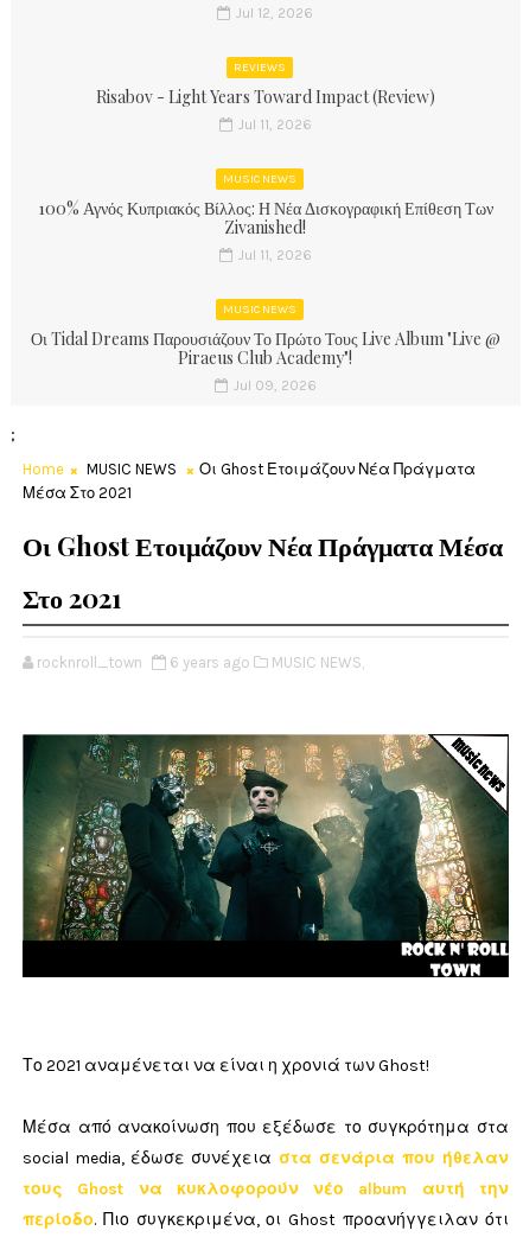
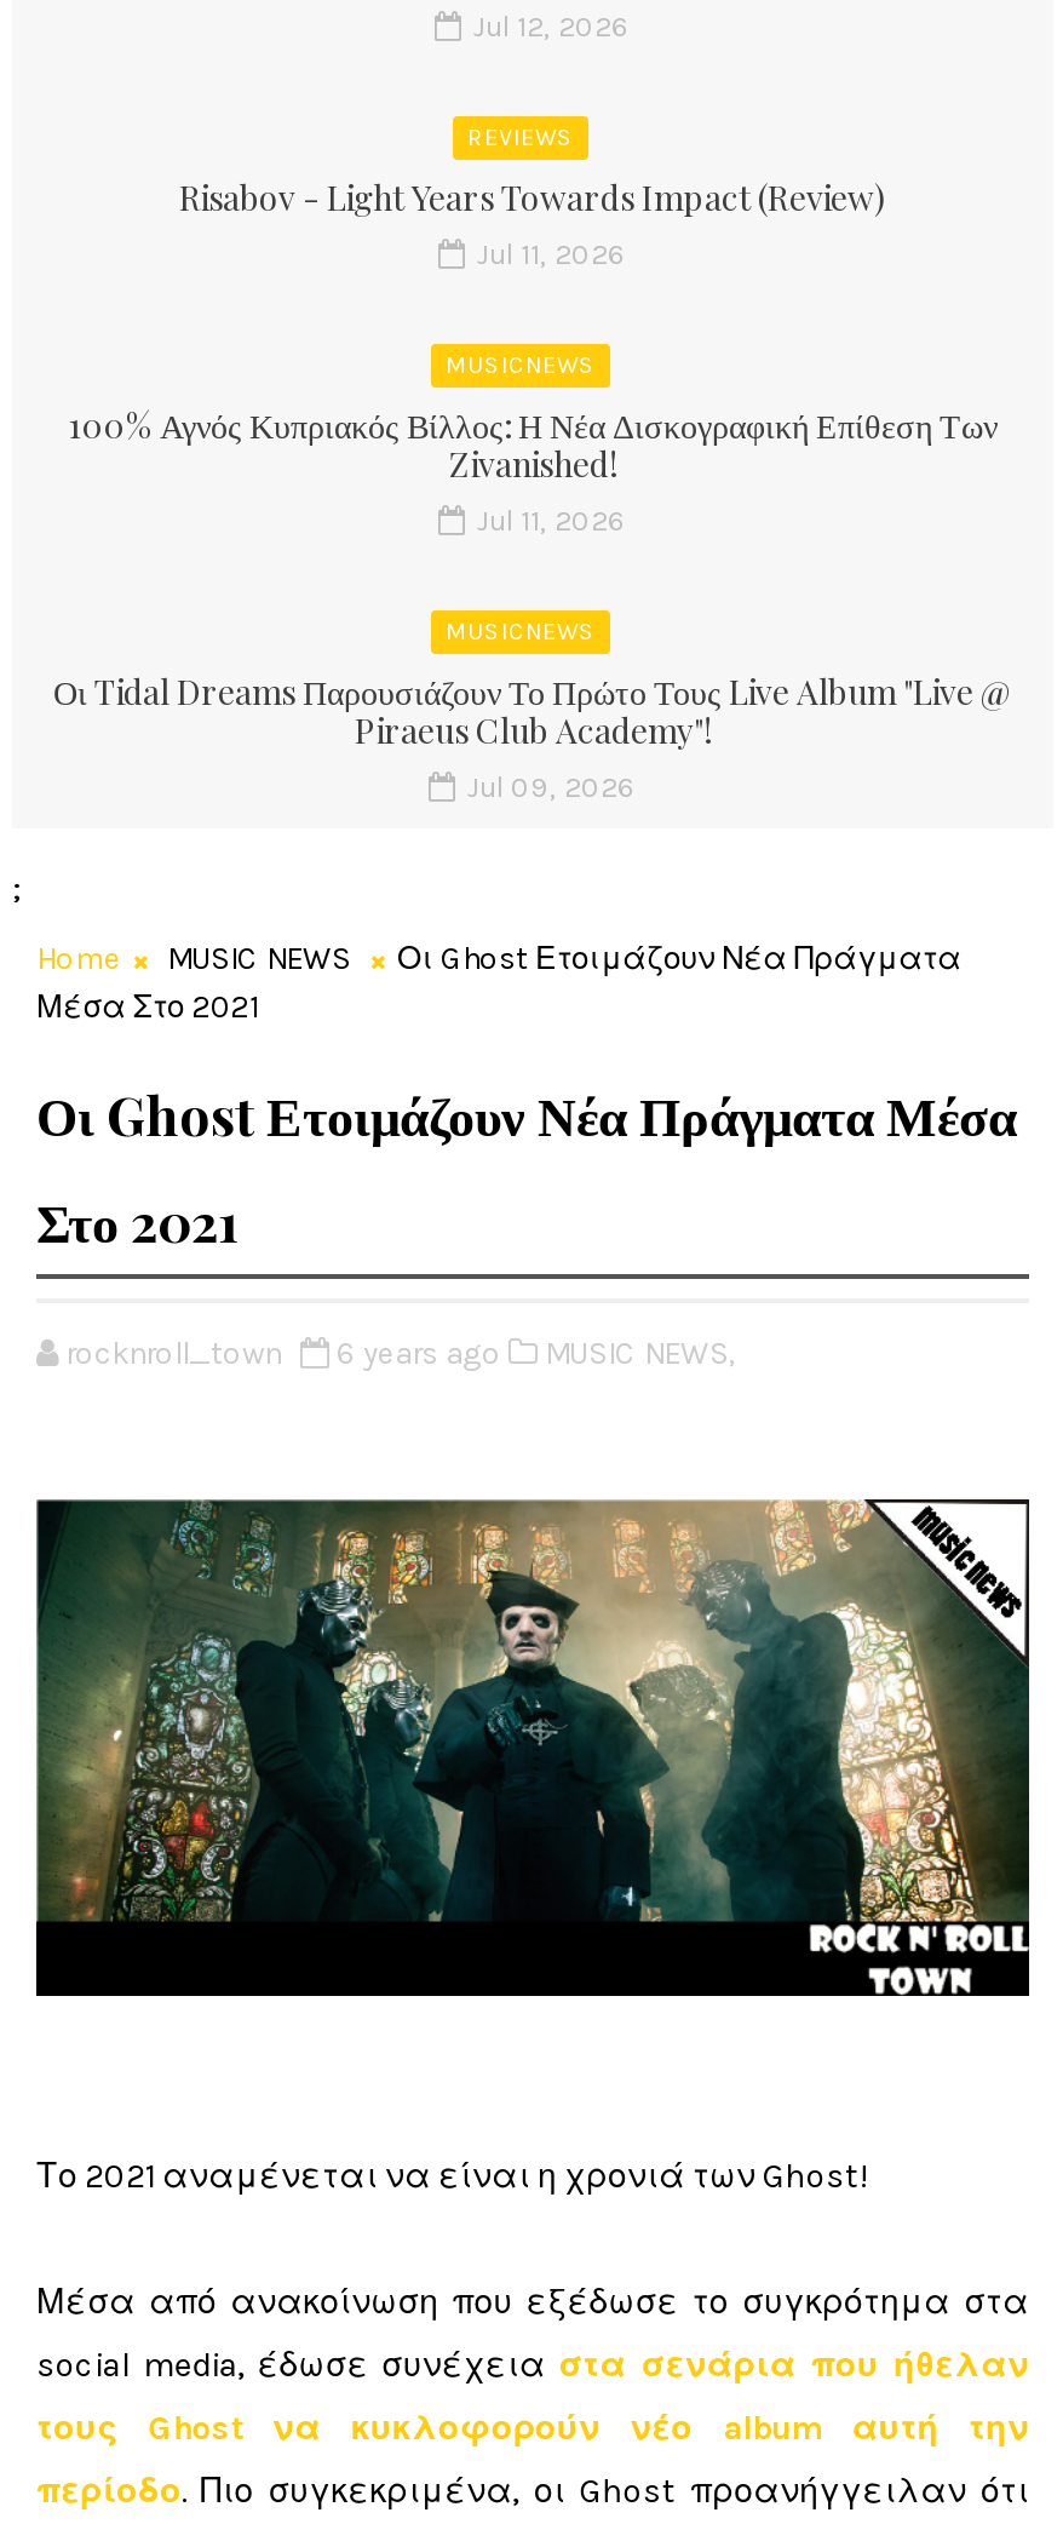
- Risabov - Light Years Toward Impact (Review)
+ Risabov - Light Years Towards Impact (Review)
